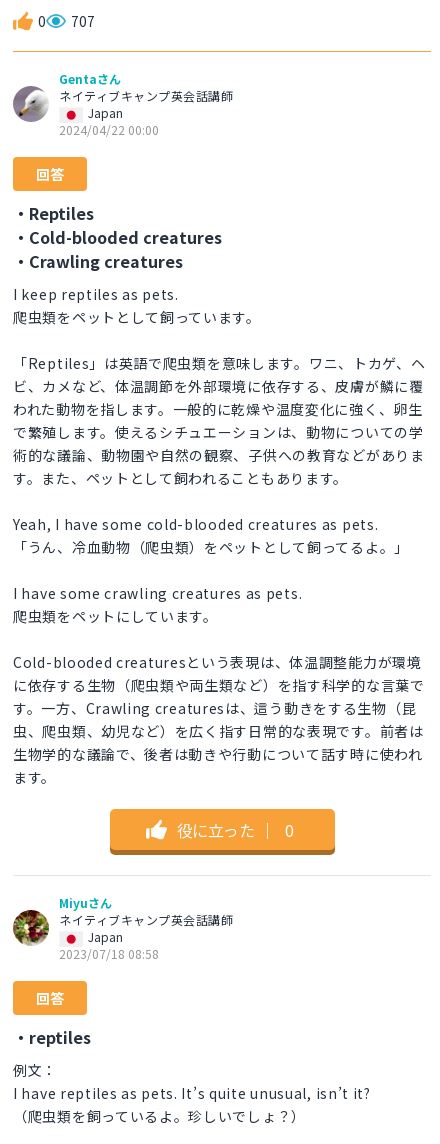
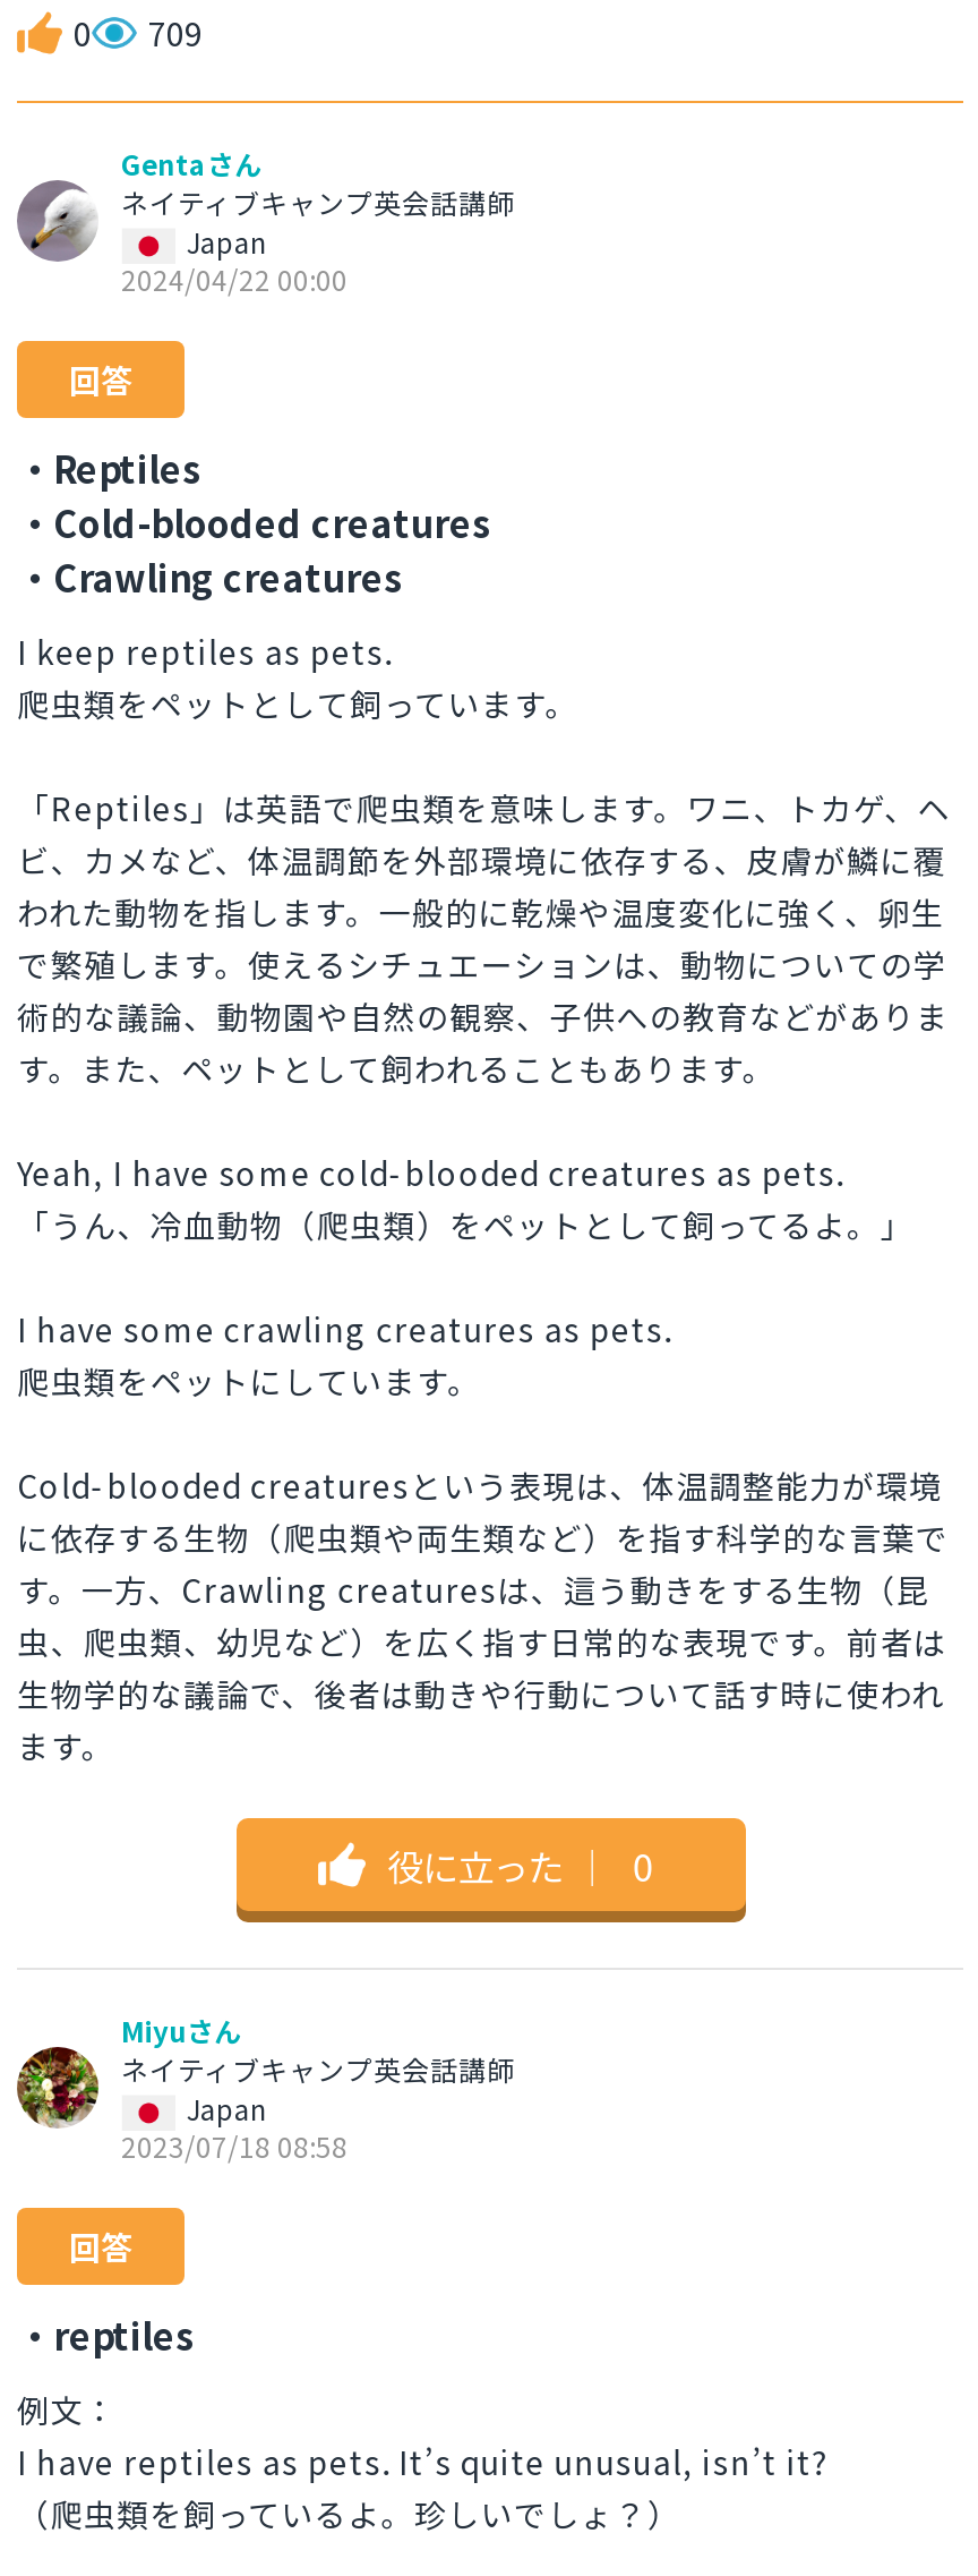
- 0 707
+ 0 709
